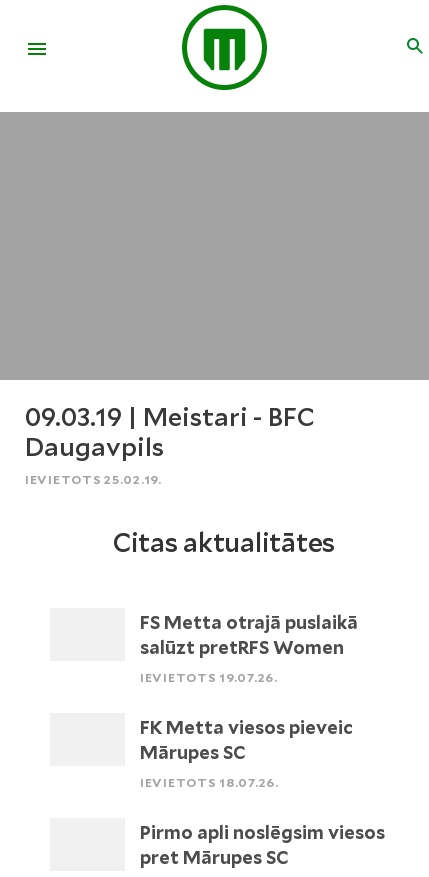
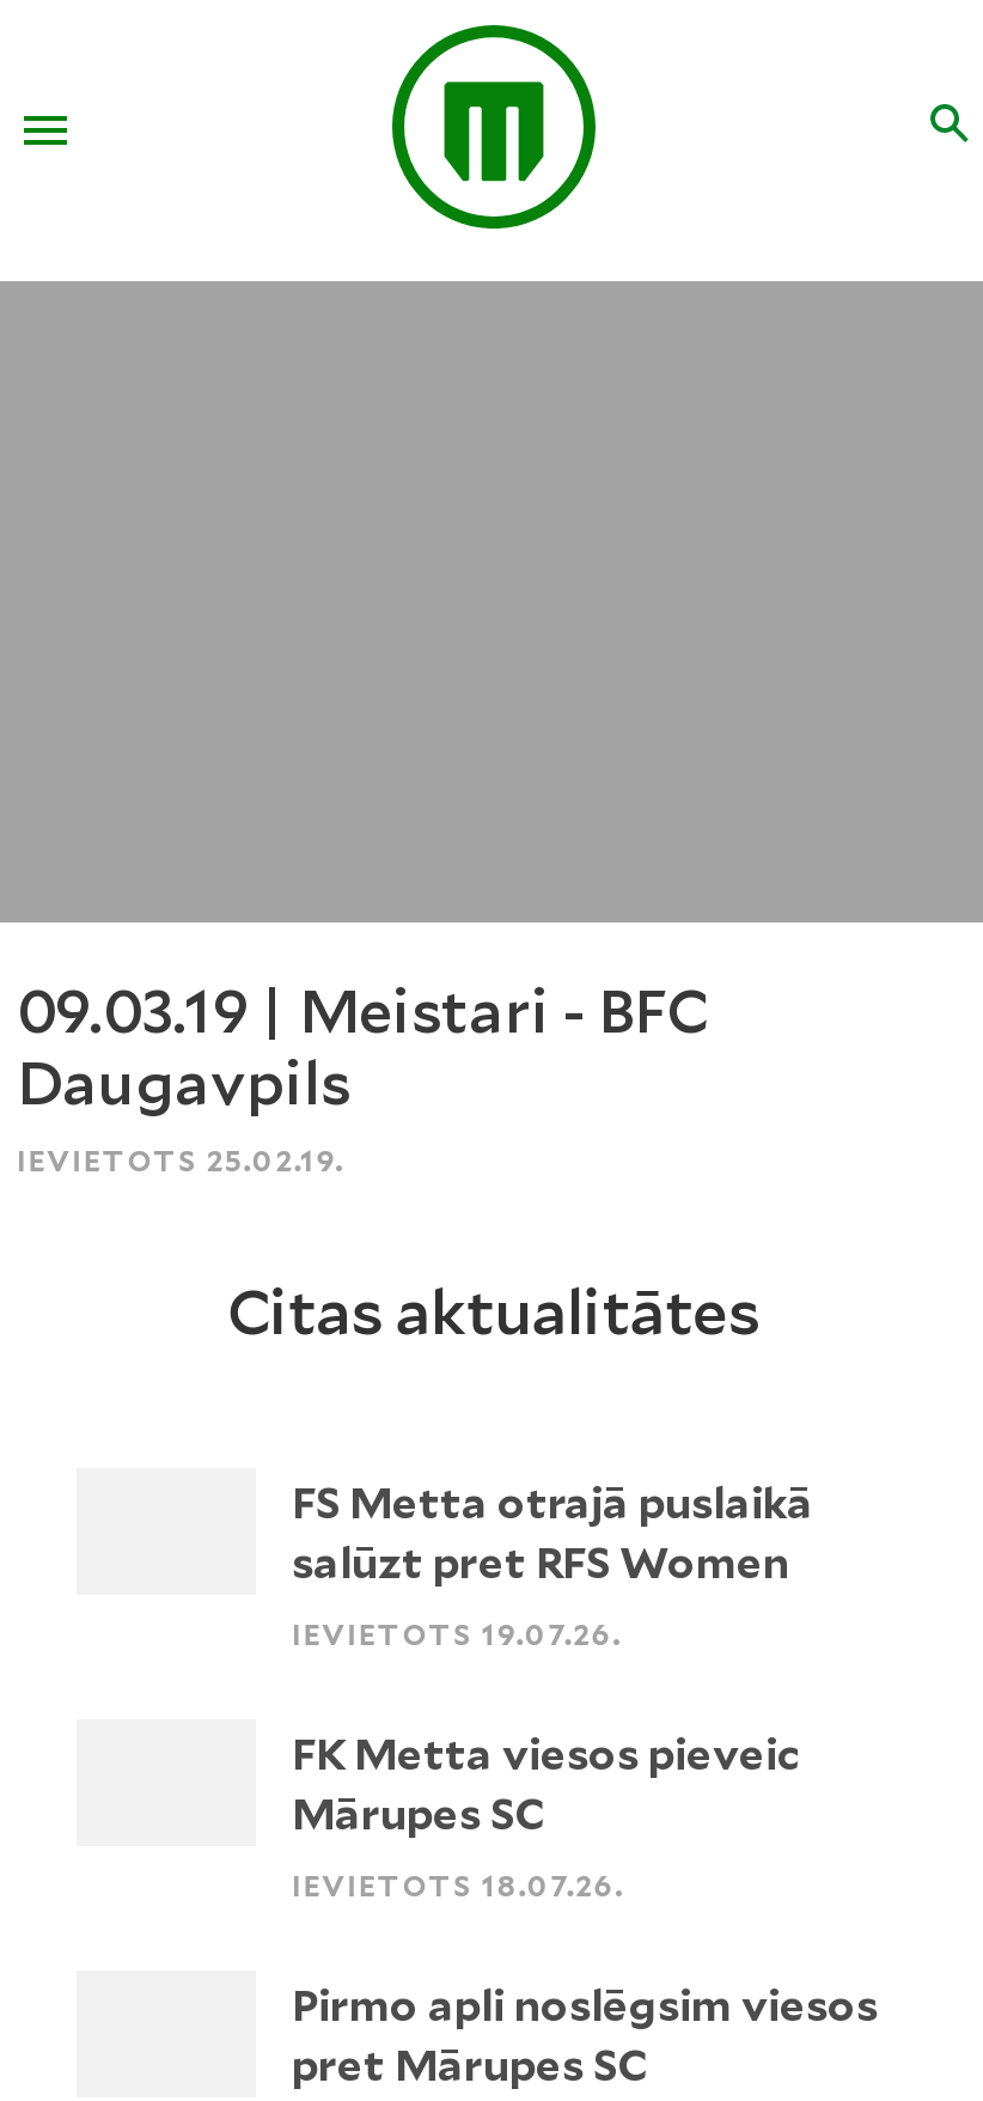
- salūzt pretRFS Women
+ salūzt pret RFS Women
